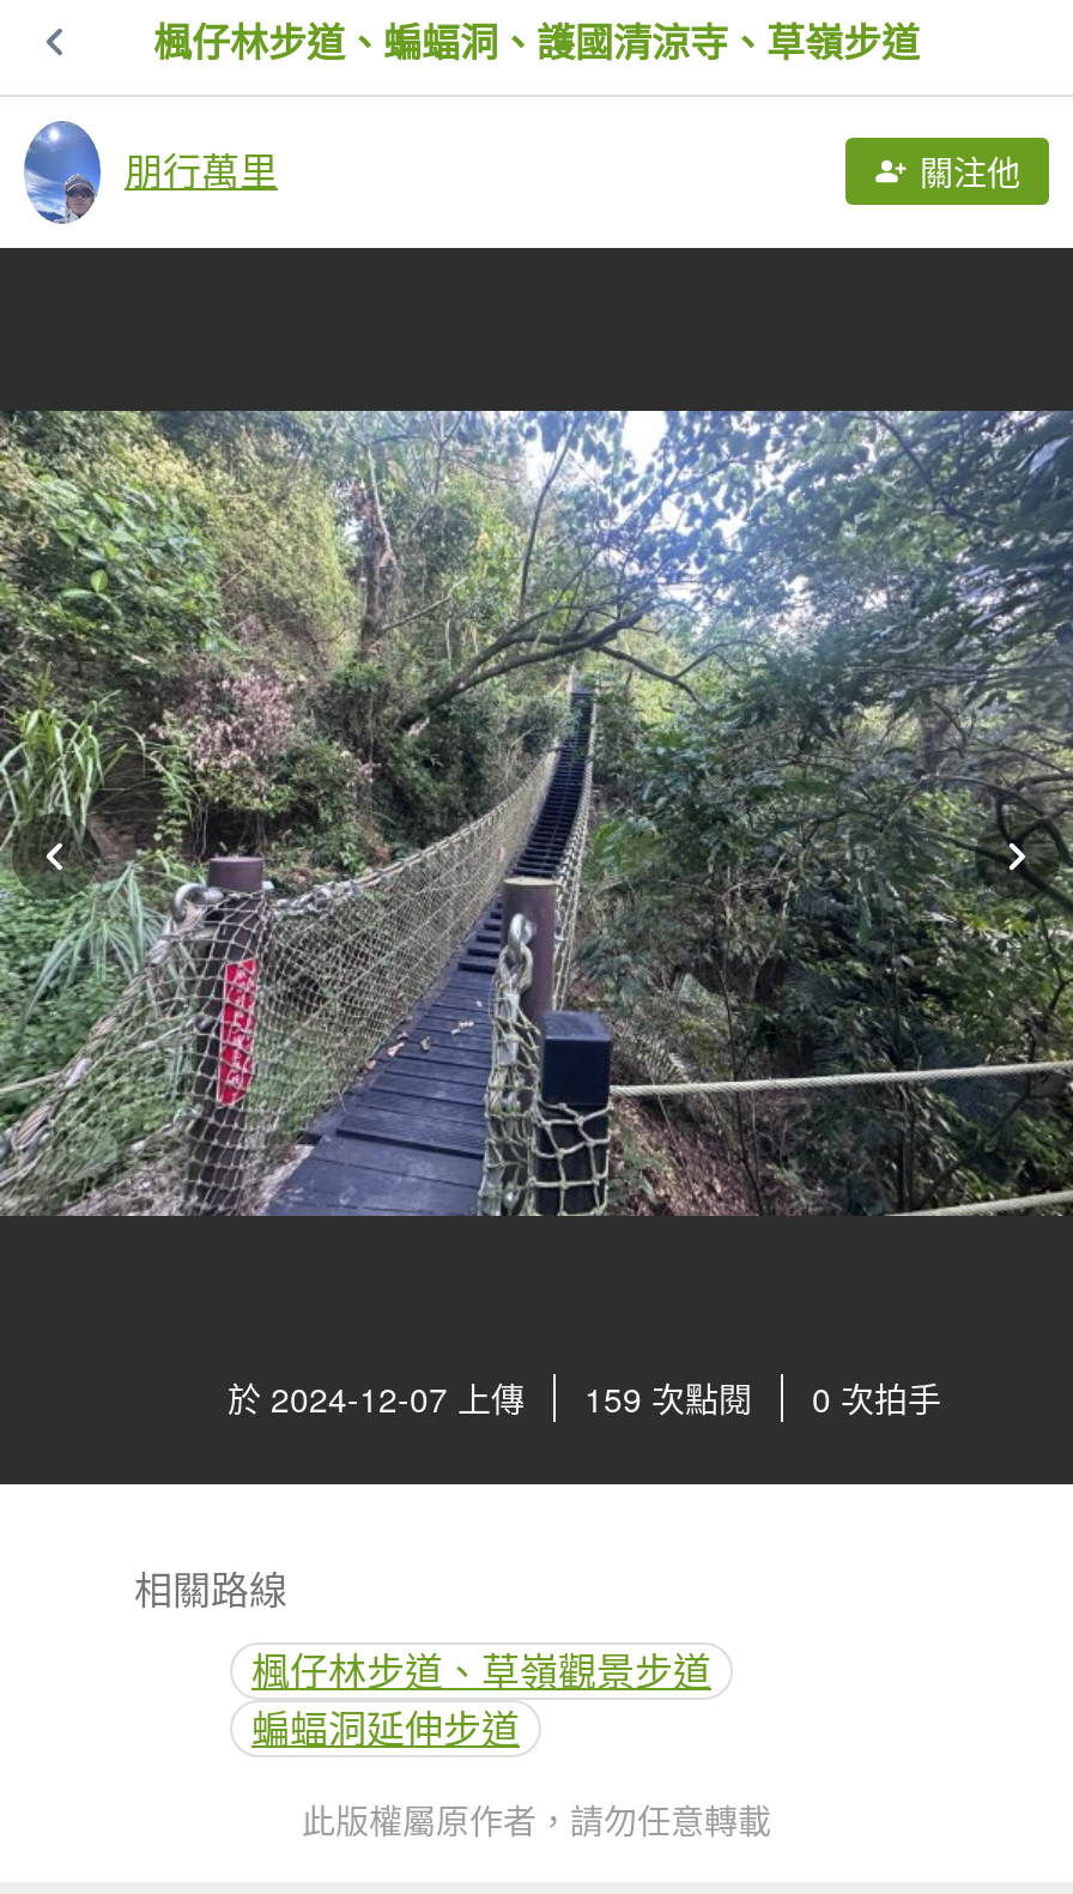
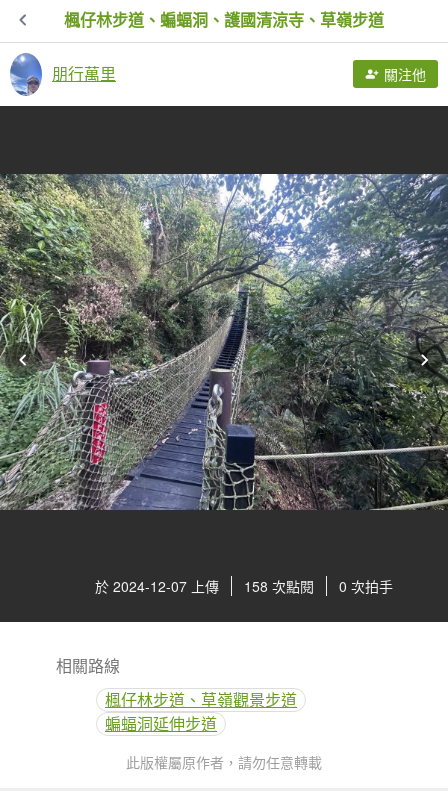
- 於 2024-12-07 上傳 159 次點閱 0 次拍手
+ 於 2024-12-07 上傳 158 次點閱 0 次拍手
